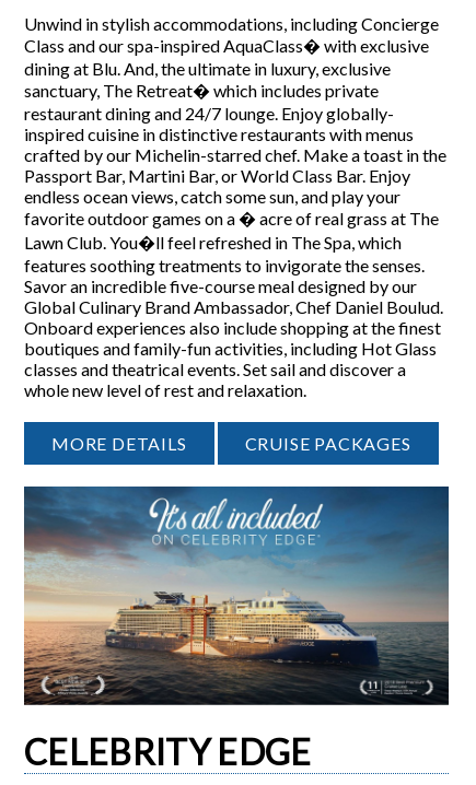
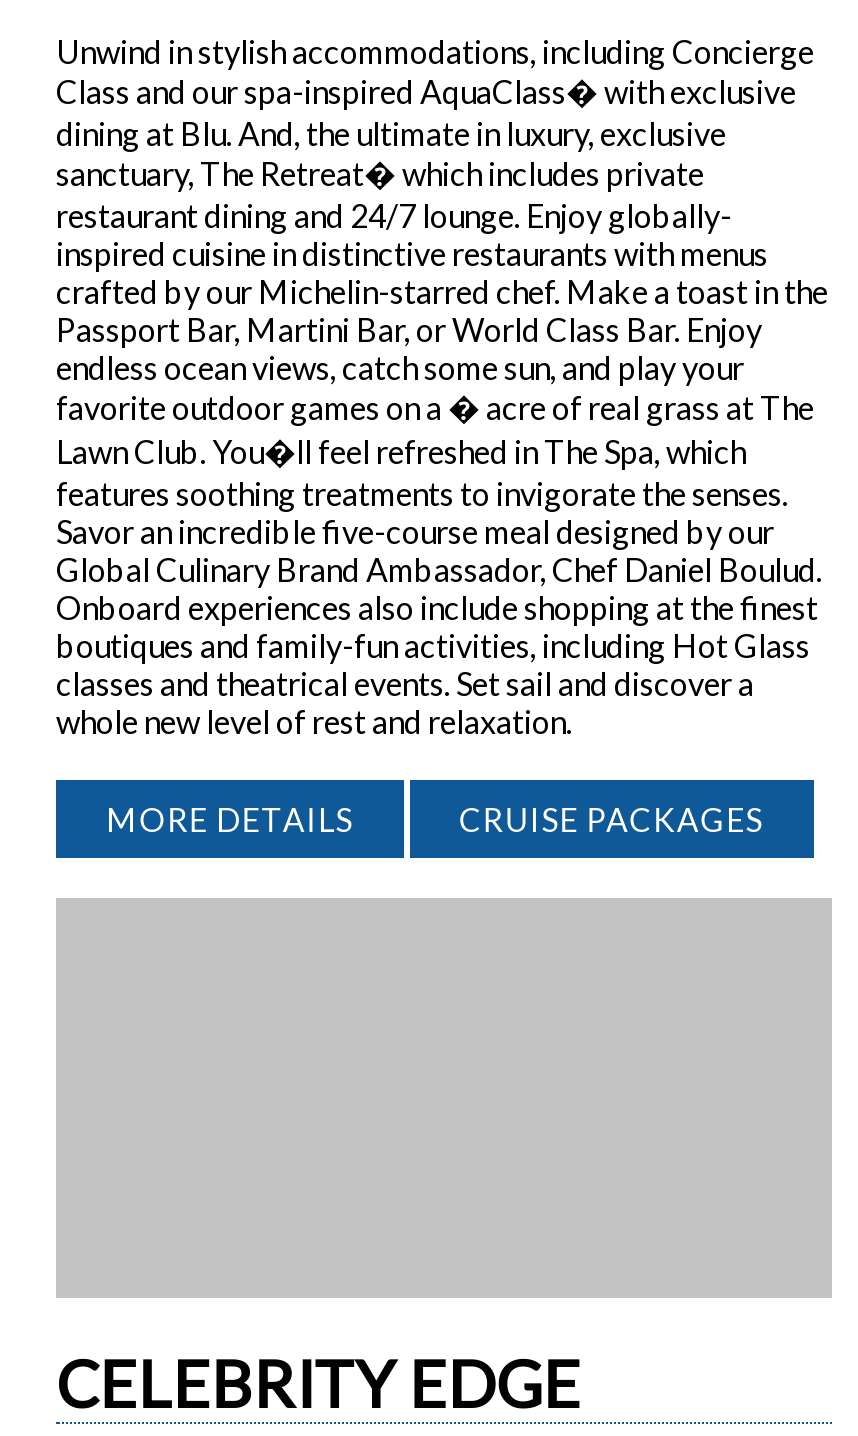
- [image]
